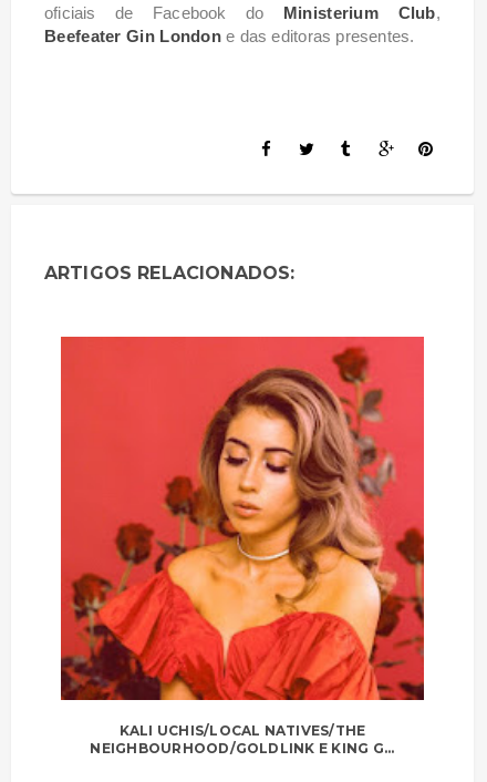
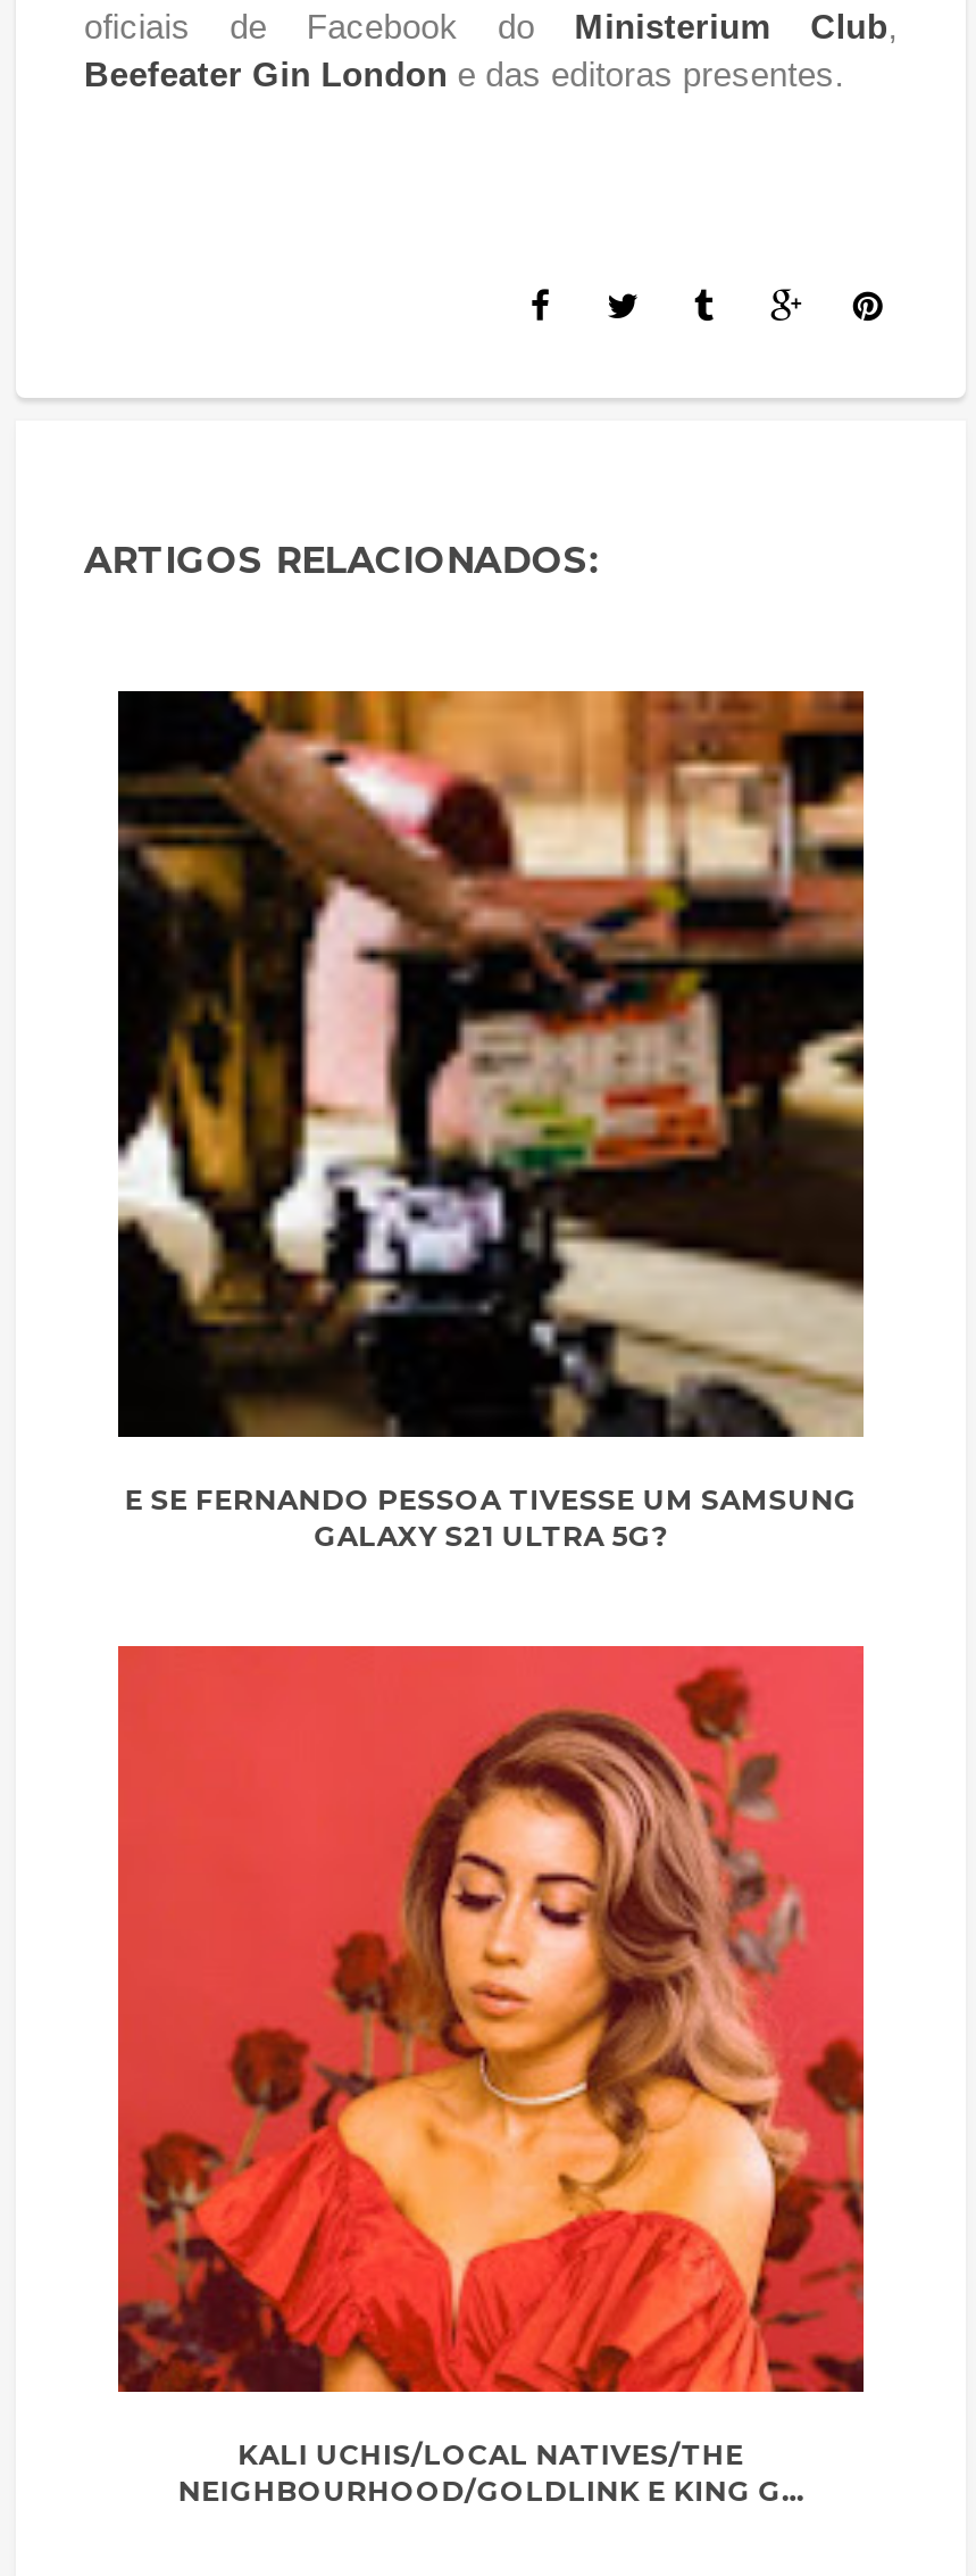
+ [image]
+ E SE FERNANDO PESSOA TIVESSE UM SAMSUNG
+ GALAXY S21 ULTRA 5G?
